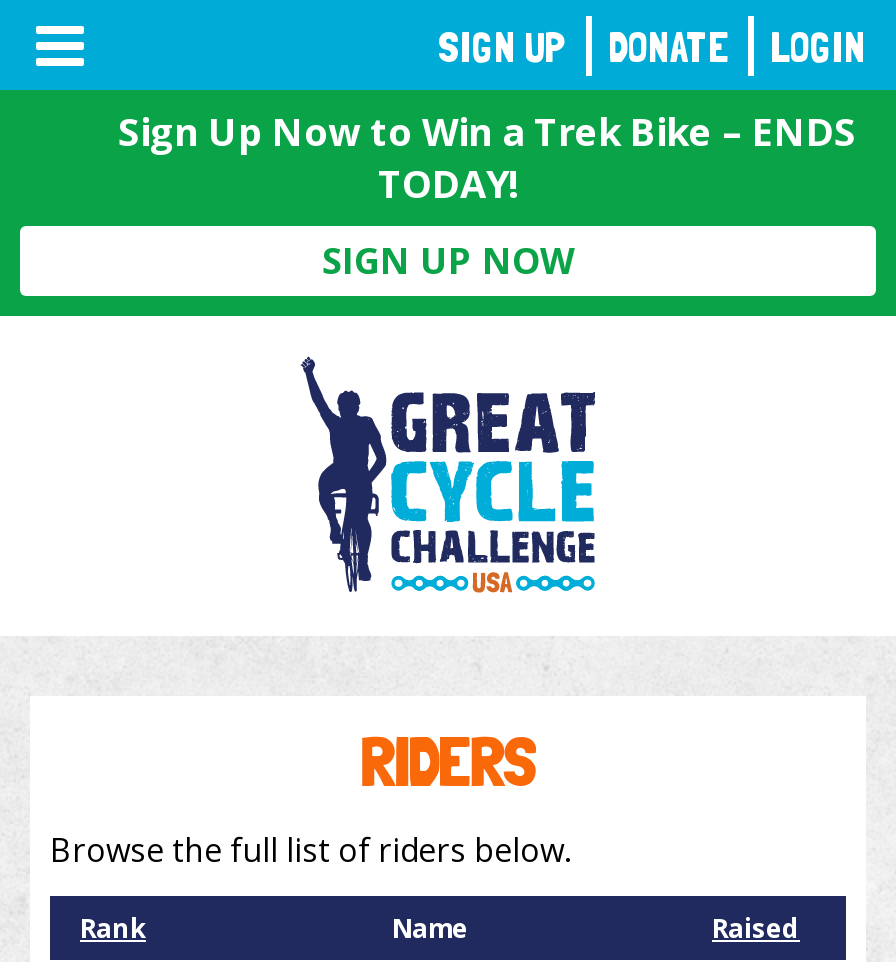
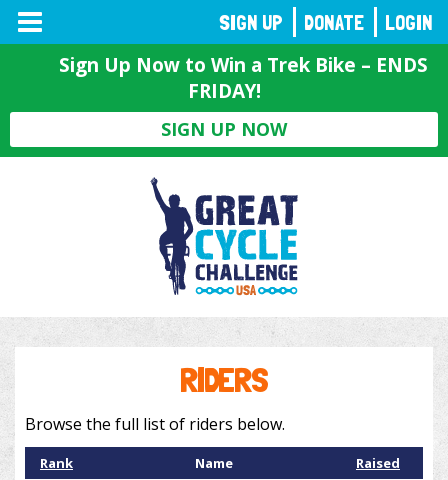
- TODAY!
+ FRIDAY!
